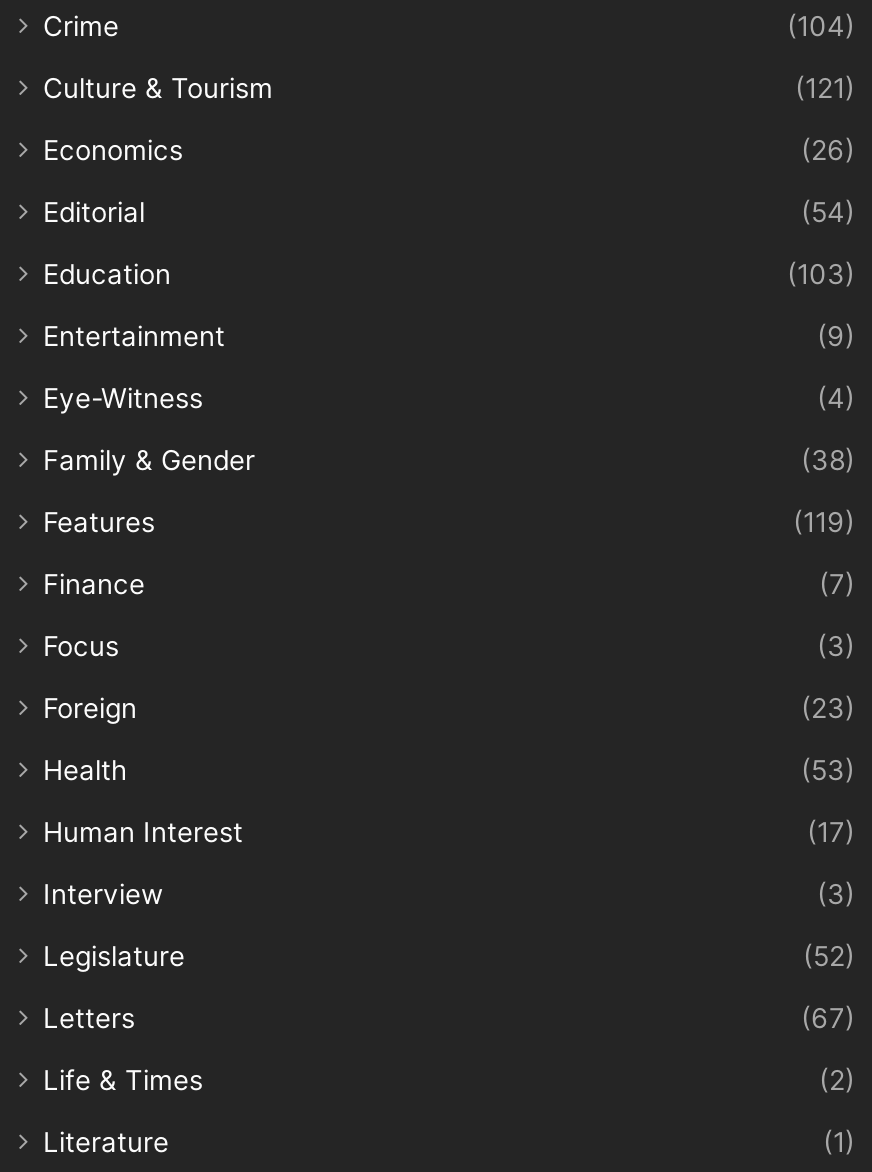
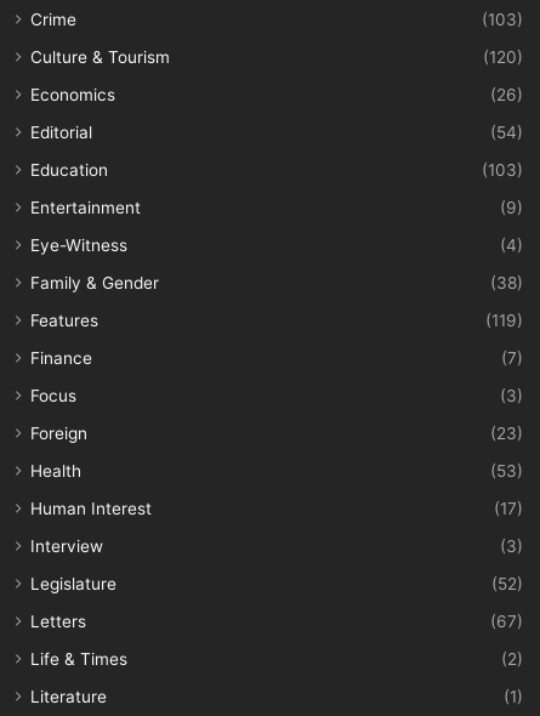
- (104)
+ (103)

- (121)
+ (120)
